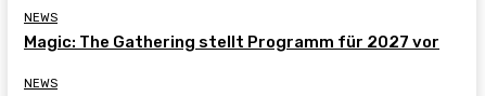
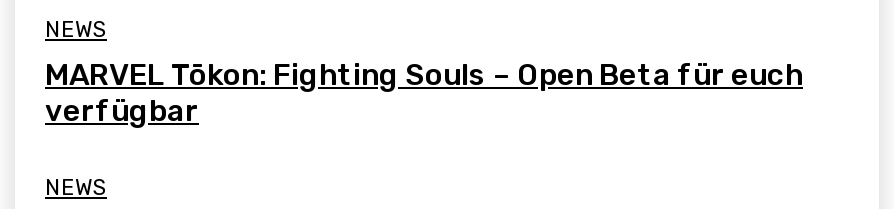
- Magic: The Gathering stellt Programm für 2027 vor
+ MARVEL Tōkon: Fighting Souls – Open Beta für euch
+ verfügbar
